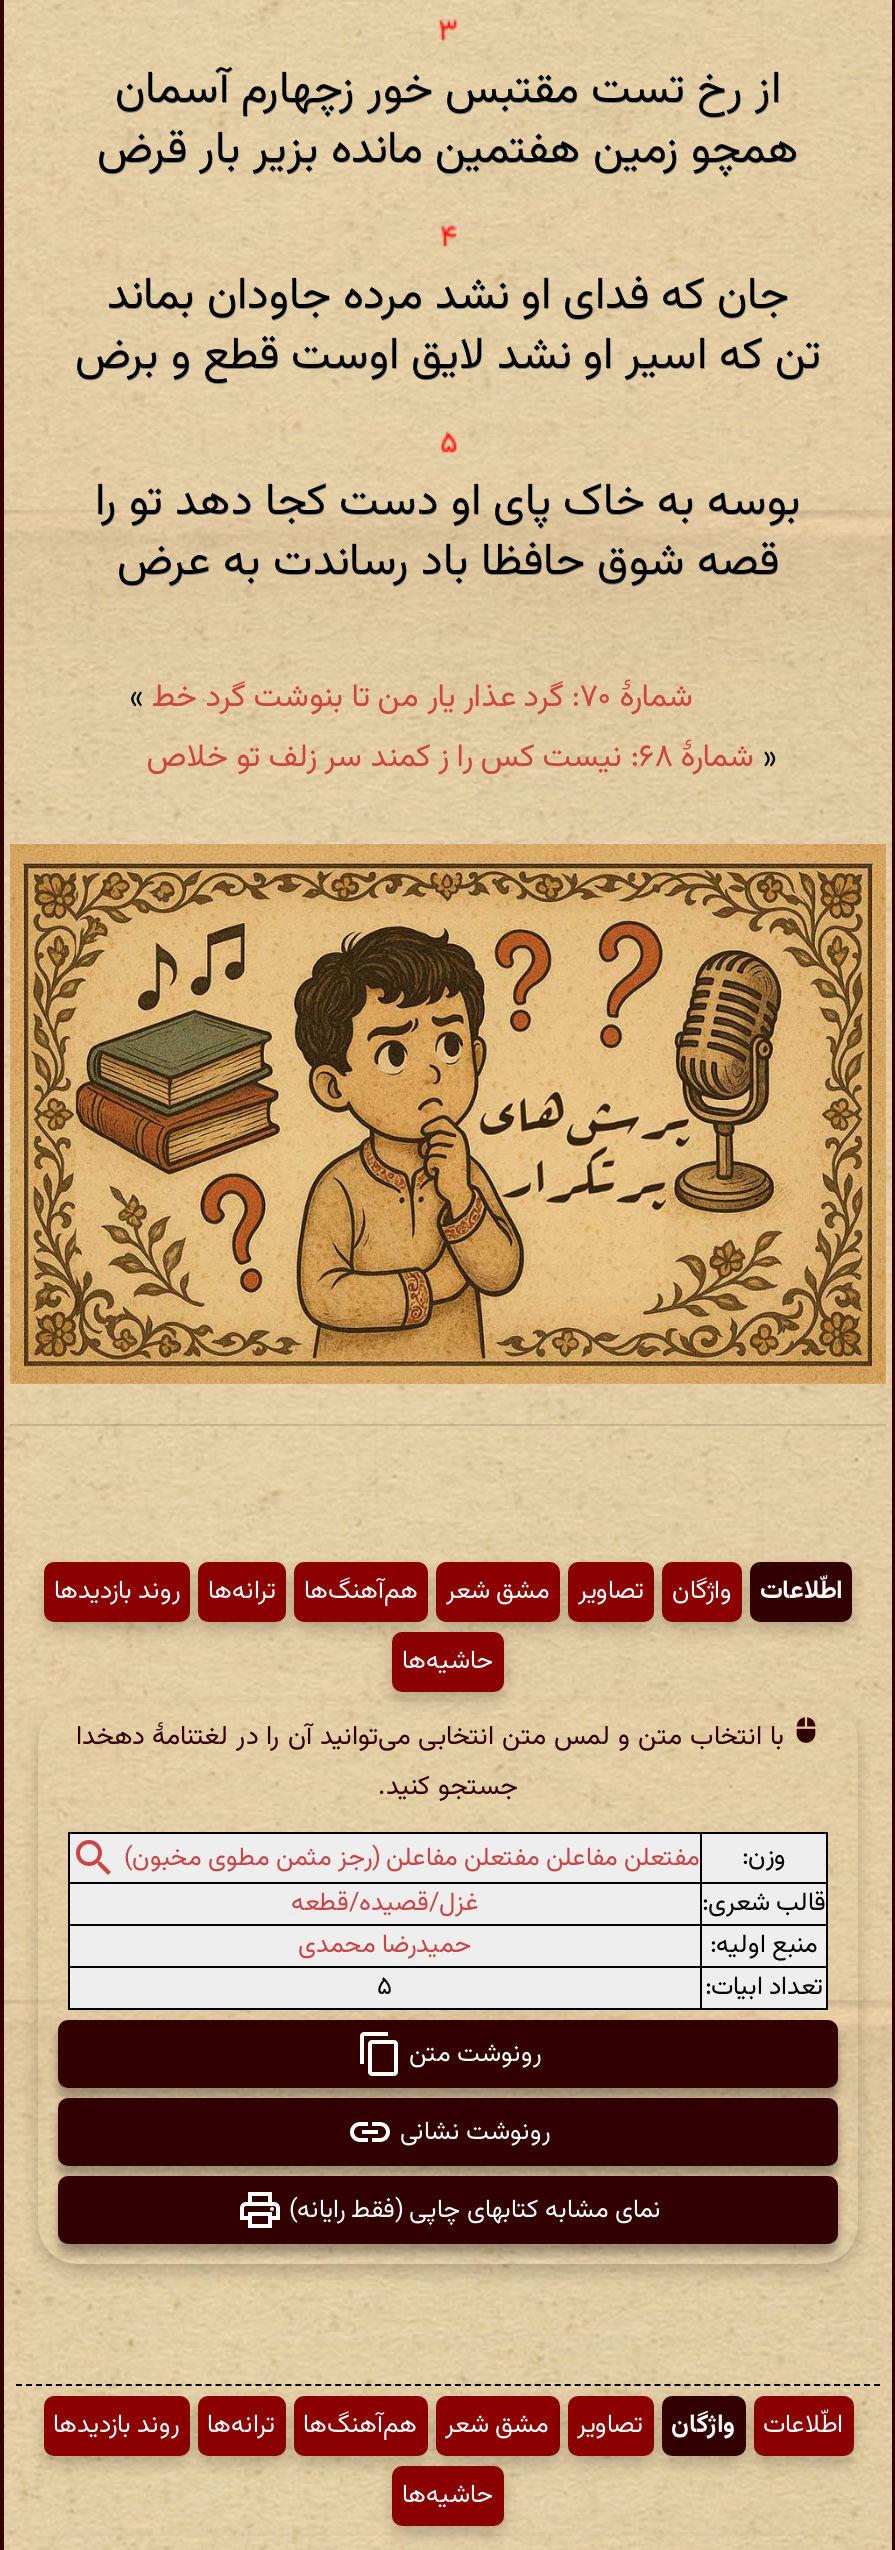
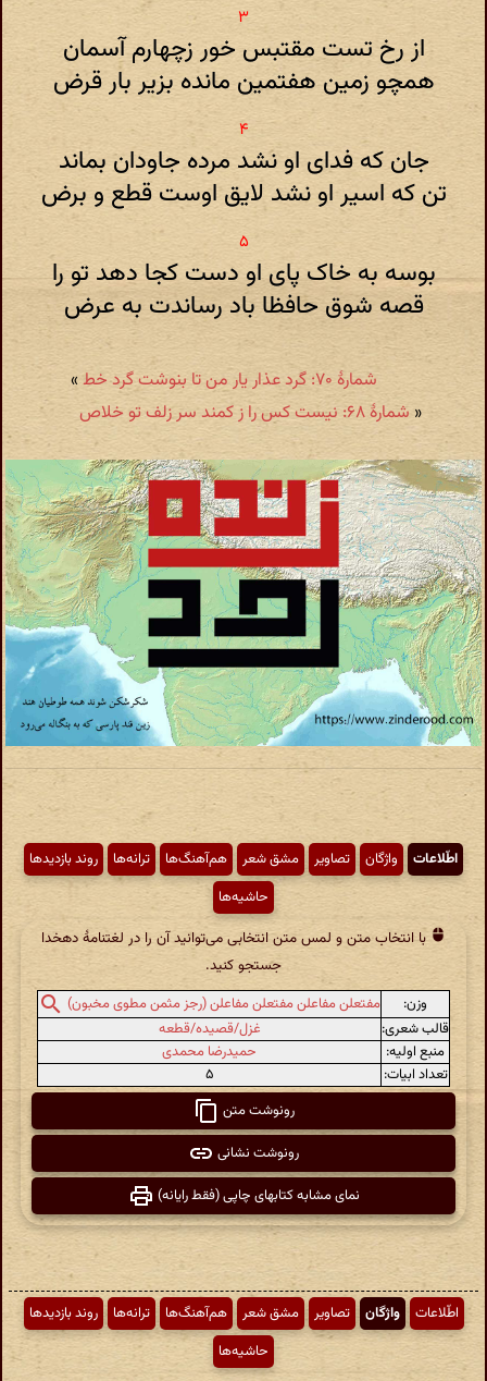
- [image]
+ [image]
